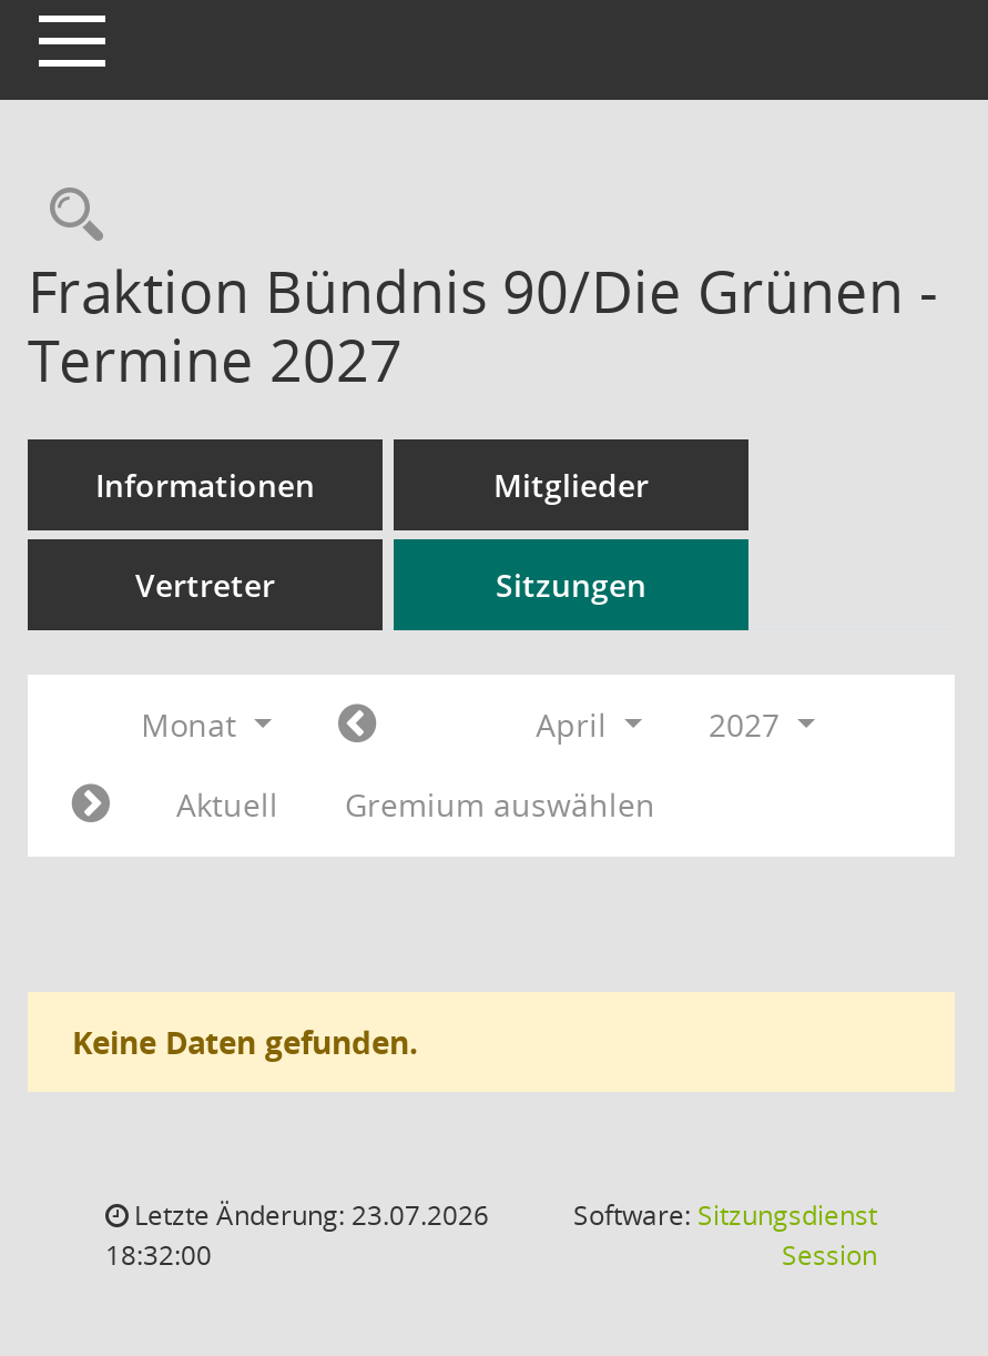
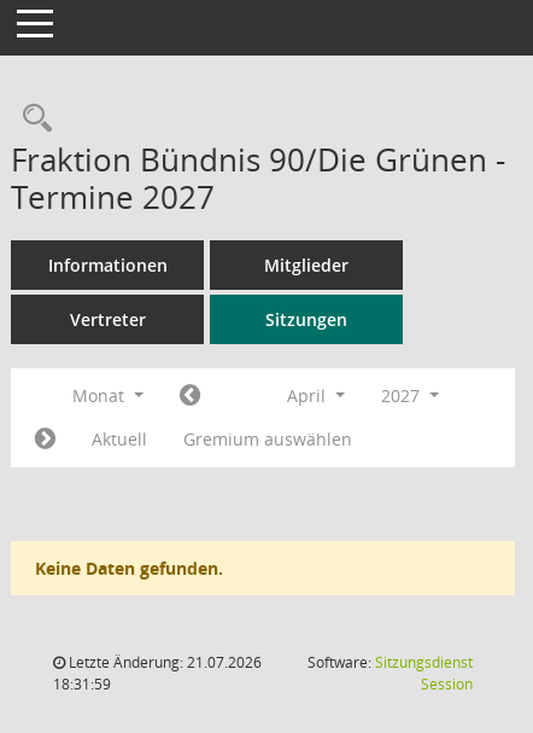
- Letzte Änderung: 23.07.2026
+ Letzte Änderung: 21.07.2026

- 18:32:00
+ 18:31:59
